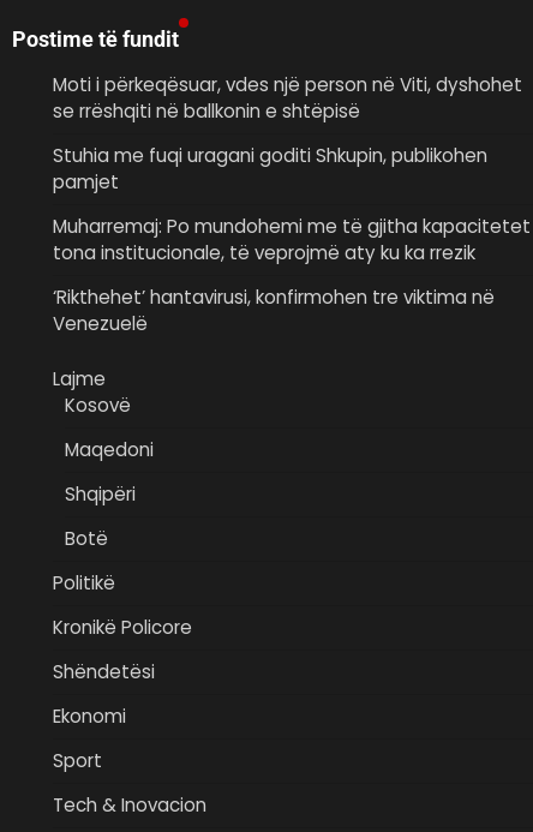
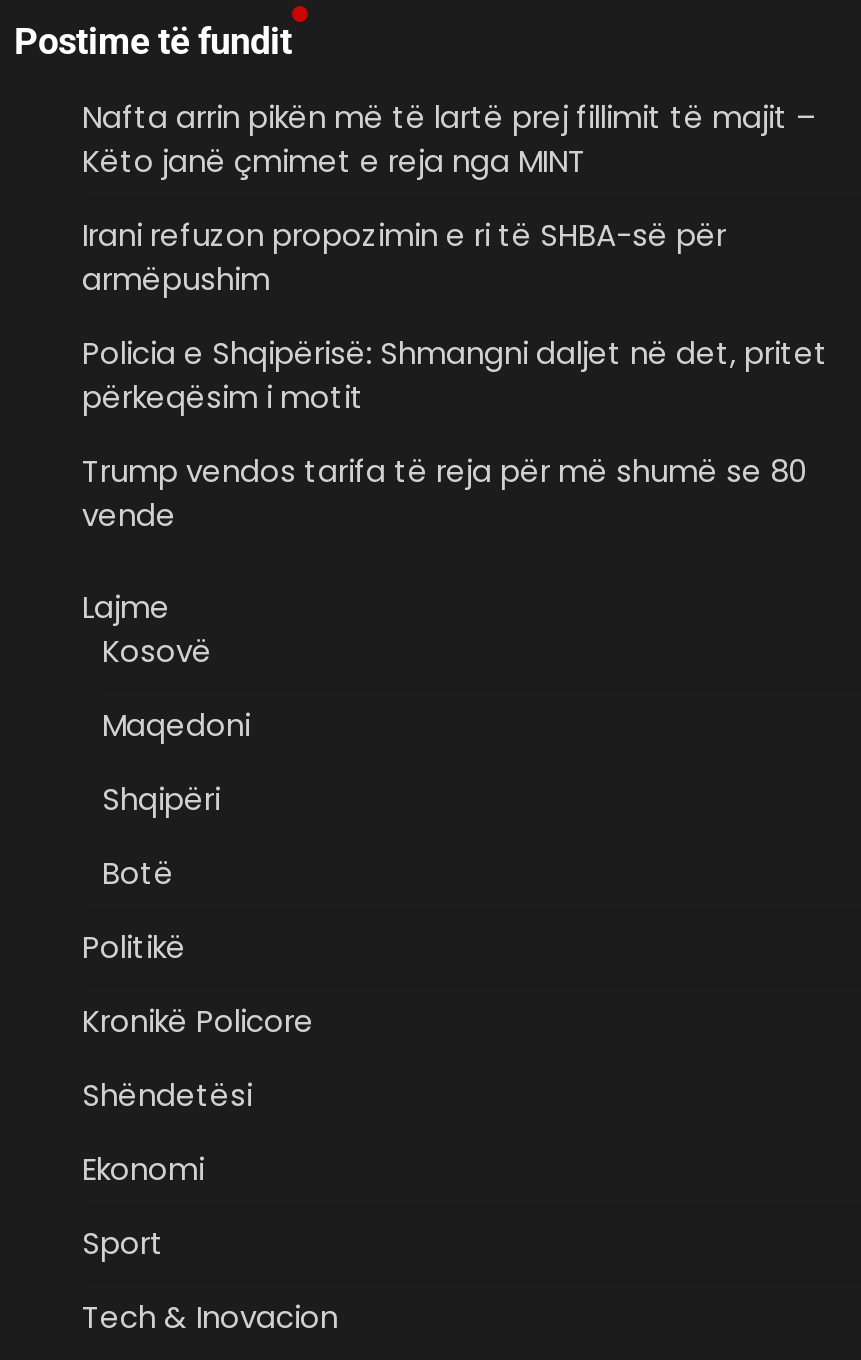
- Moti i përkeqësuar, vdes një person në Viti, dyshohet
- se rrëshqiti në ballkonin e shtëpisë
+ Nafta arrin pikën më të lartë prej fillimit të majit –
+ Këto janë çmimet e reja nga MINT

- Stuhia me fuqi uragani goditi Shkupin, publikohen
- pamjet
+ Irani refuzon propozimin e ri të SHBA-së për
+ armëpushim

- Muharremaj: Po mundohemi me të gjitha kapacitetet
- tona institucionale, të veprojmë aty ku ka rrezik
+ Policia e Shqipërisë: Shmangni daljet në det, pritet
+ përkeqësim i motit

- ‘Rikthehet’ hantavirusi, konfirmohen tre viktima në
- Venezuelë
+ Trump vendos tarifa të reja për më shumë se 80
+ vende
